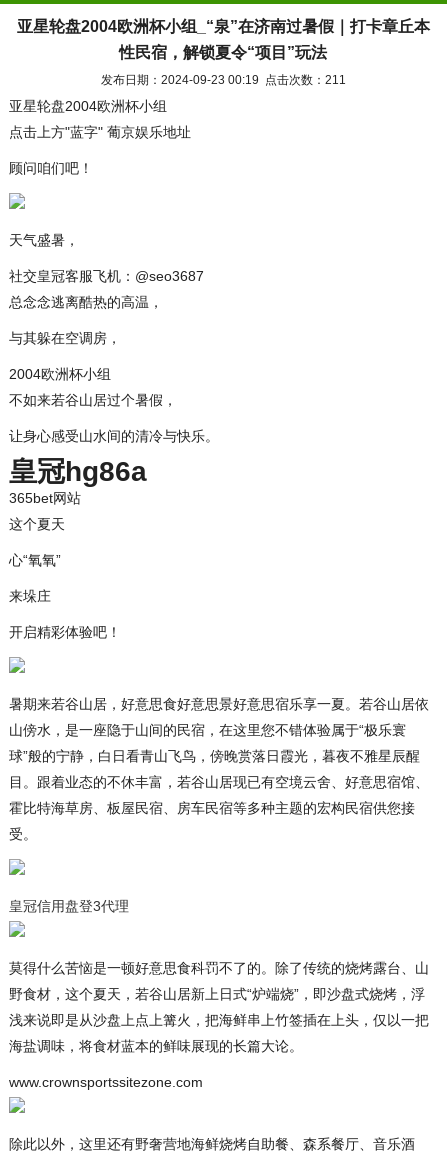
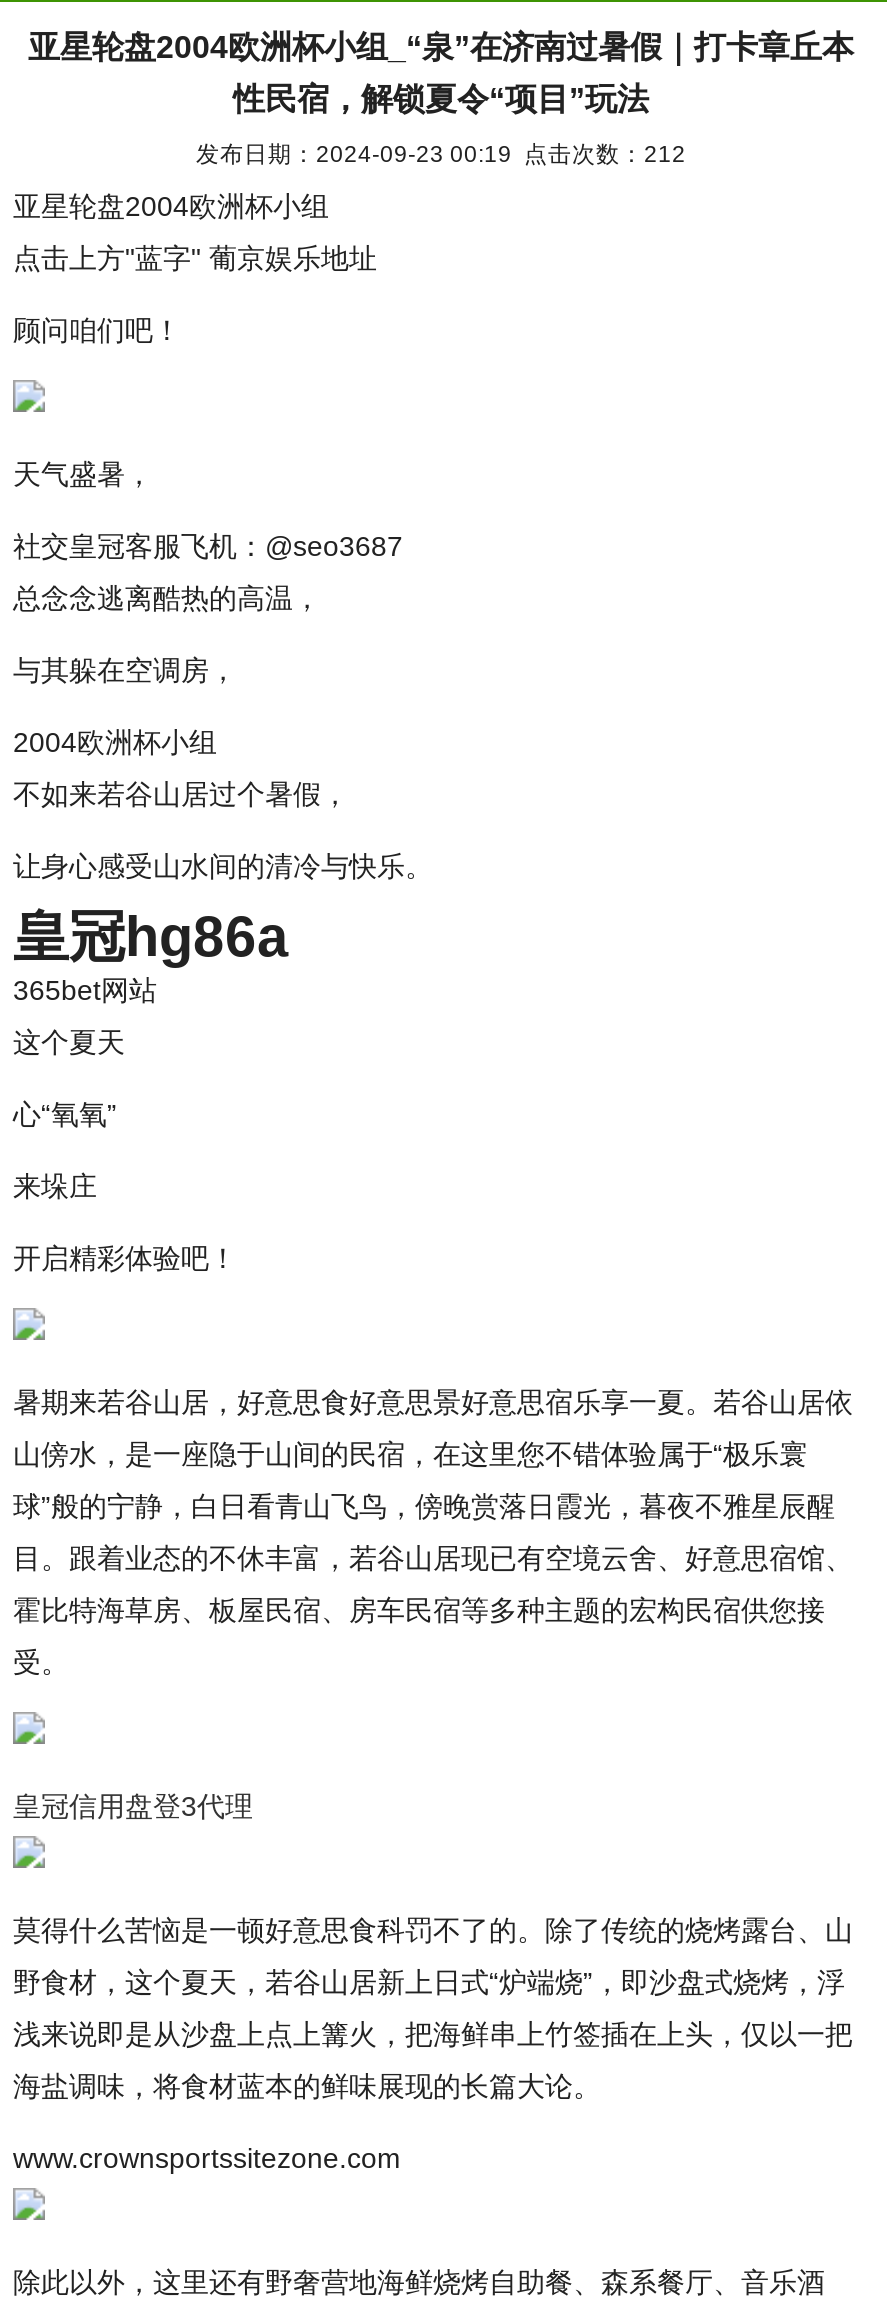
- 发布日期：2024-09-23 00:19 点击次数：211
+ 发布日期：2024-09-23 00:19 点击次数：212
